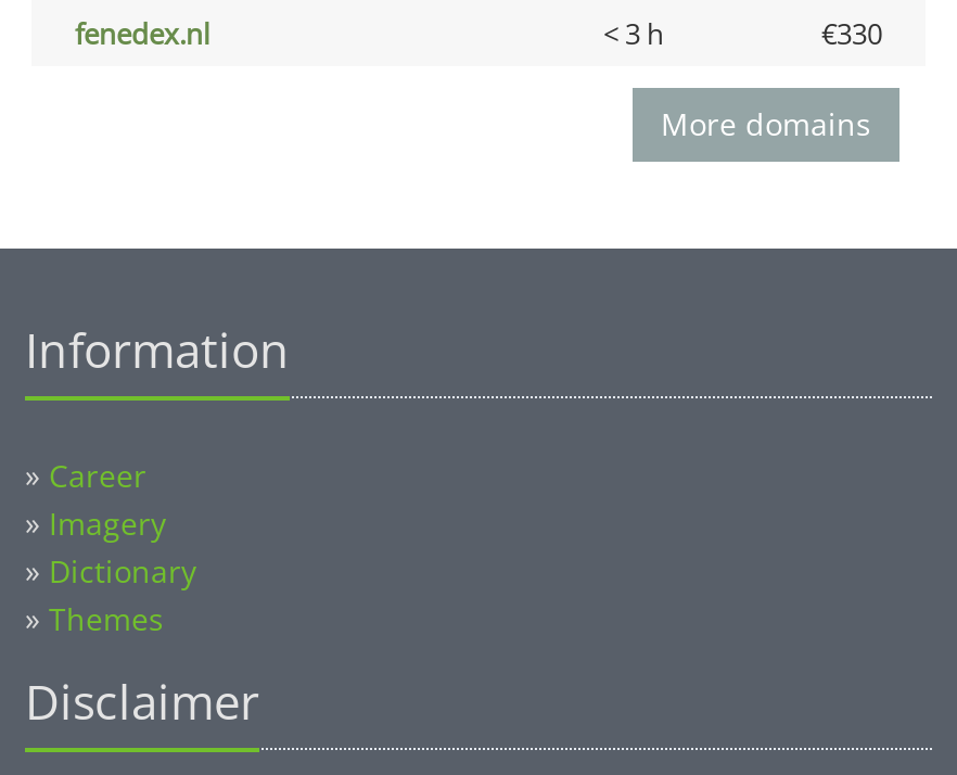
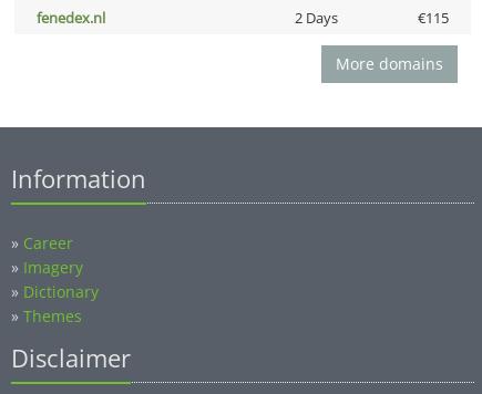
- < 3 h
- €330
+ 2 Days
+ €115
